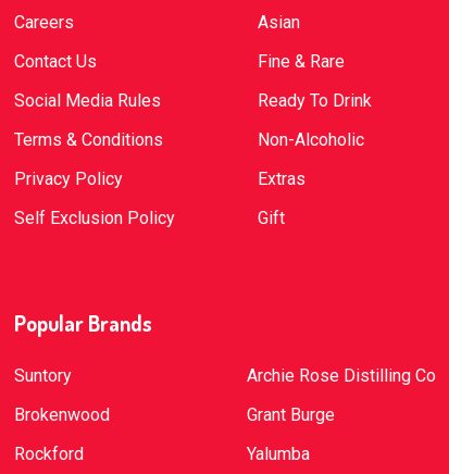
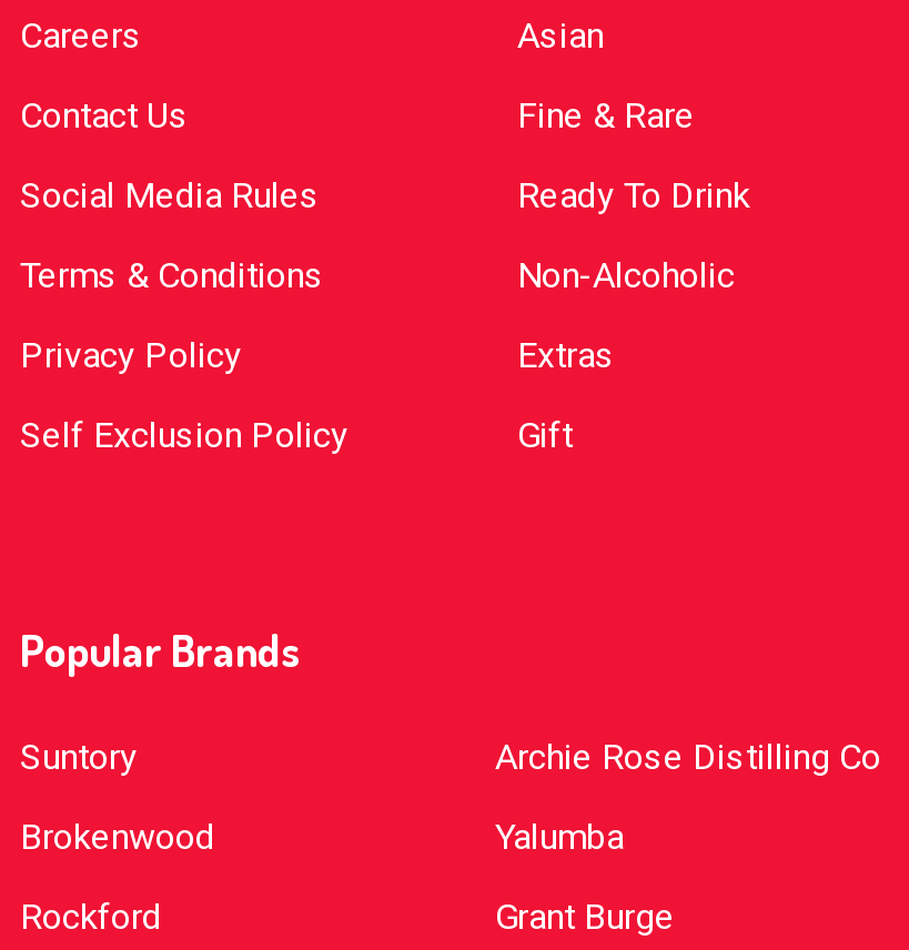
moved down: Grant Burge

moved up: Yalumba
